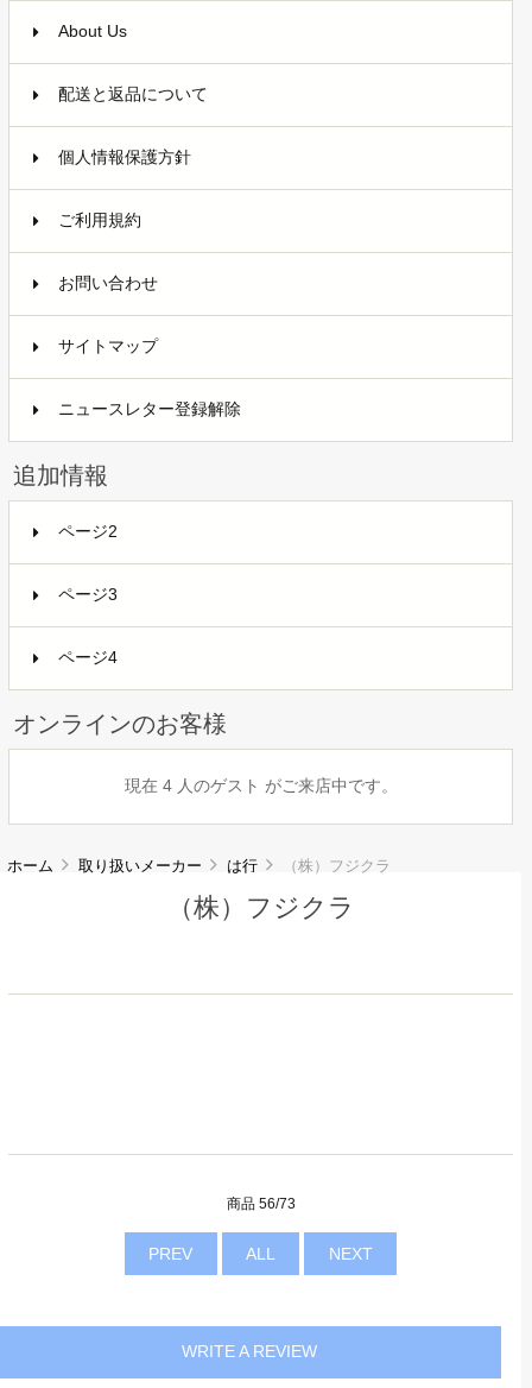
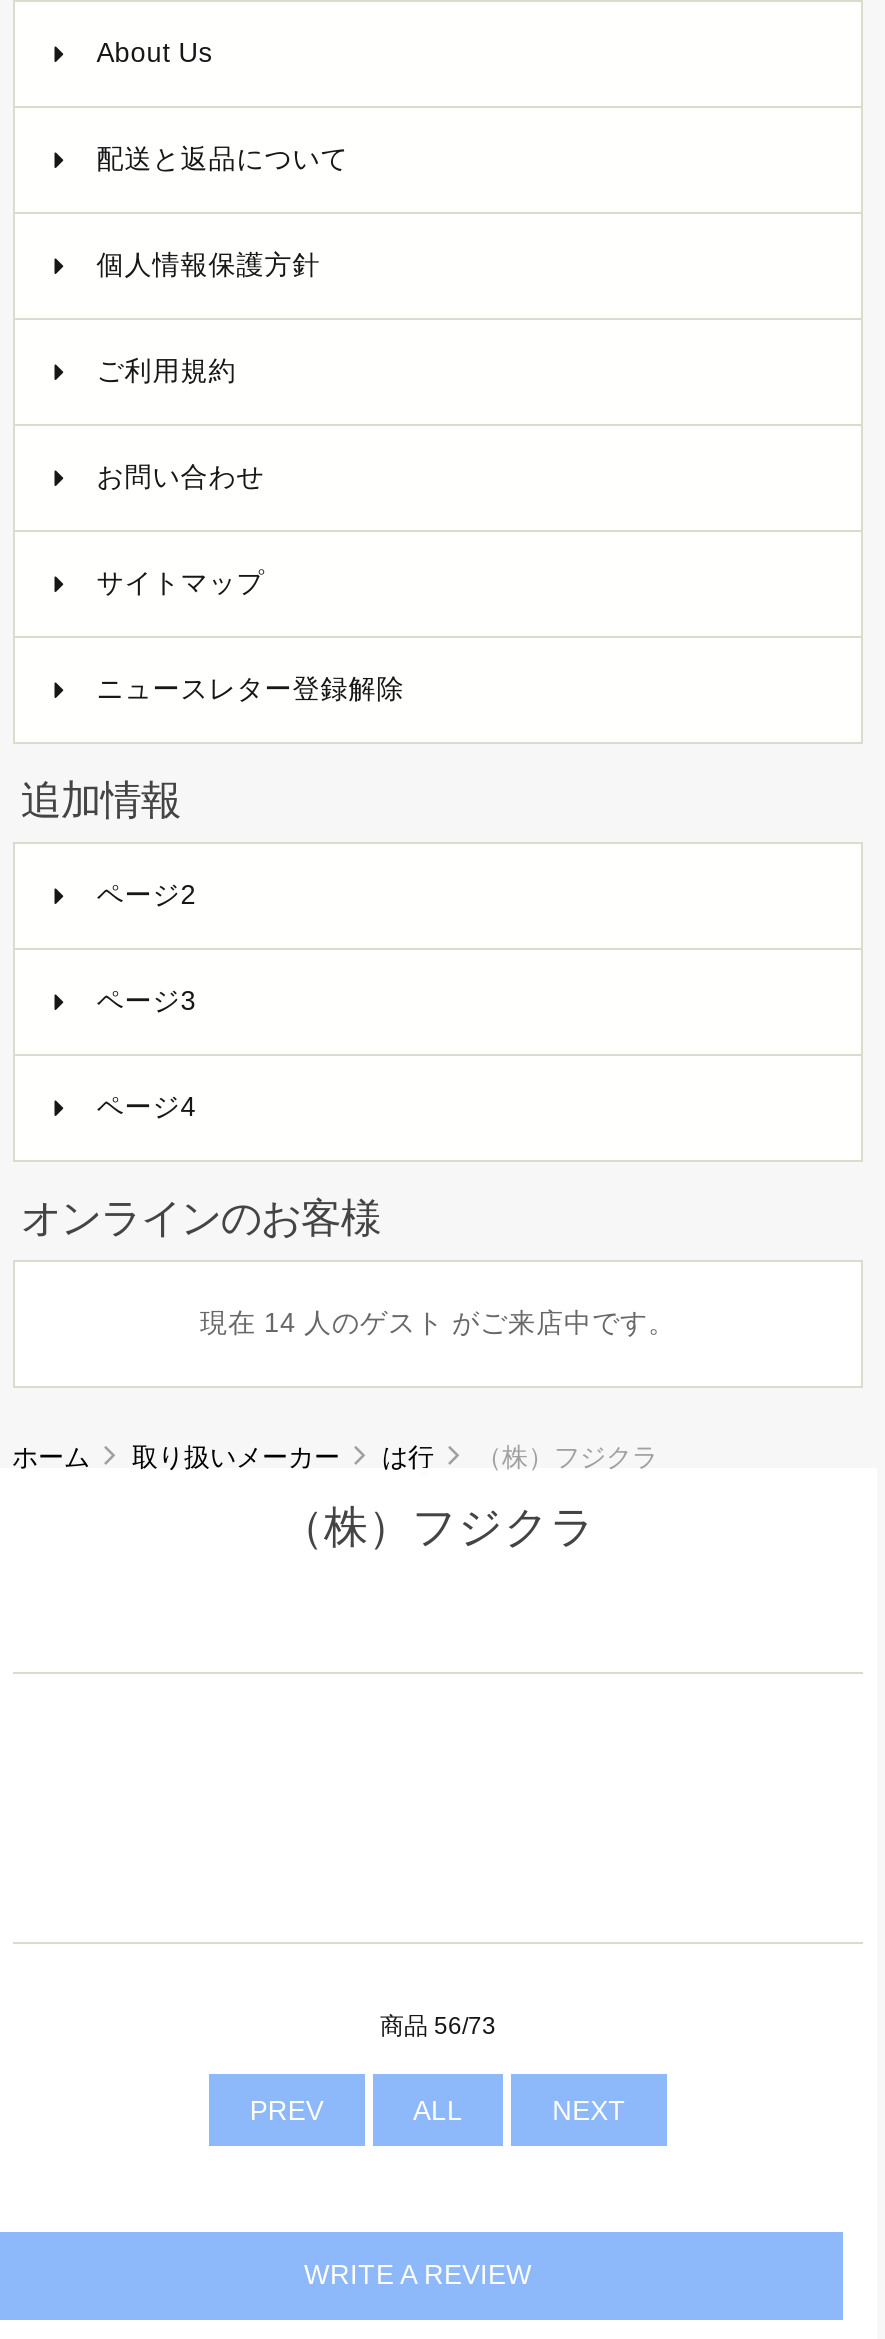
- 現在 4 人のゲスト がご来店中です。
+ 現在 14 人のゲスト がご来店中です。
